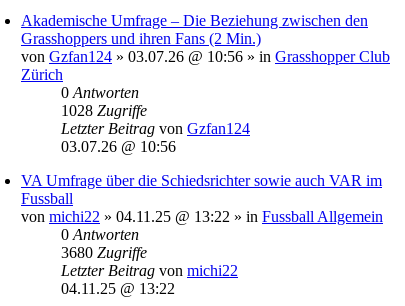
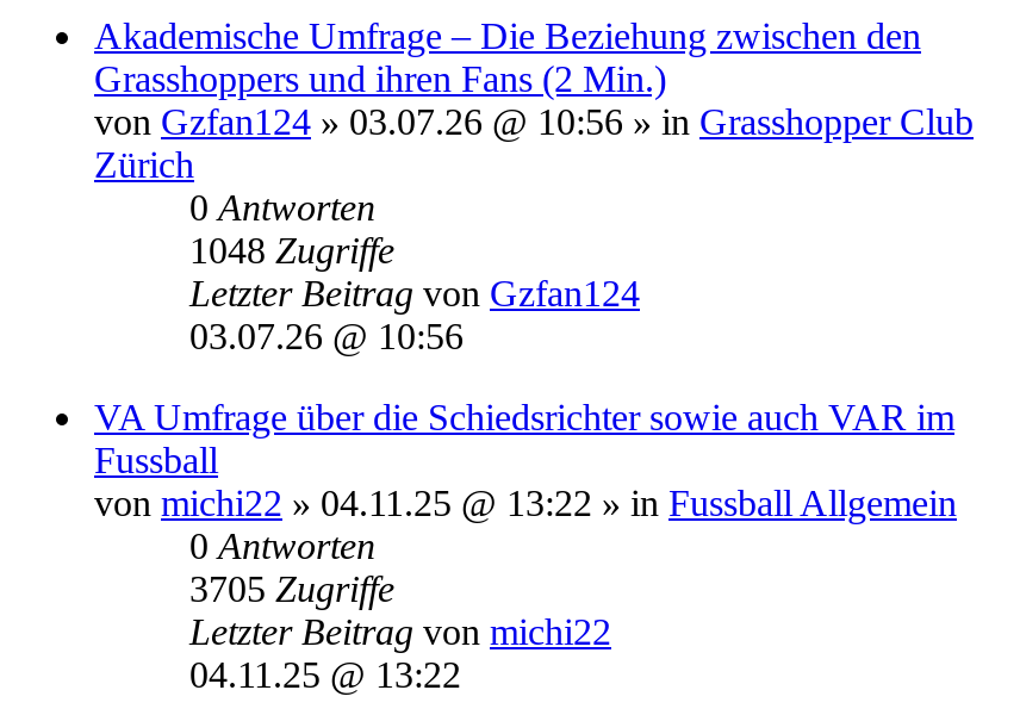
- 1028 Zugriffe
+ 1048 Zugriffe

- 3680 Zugriffe
+ 3705 Zugriffe
